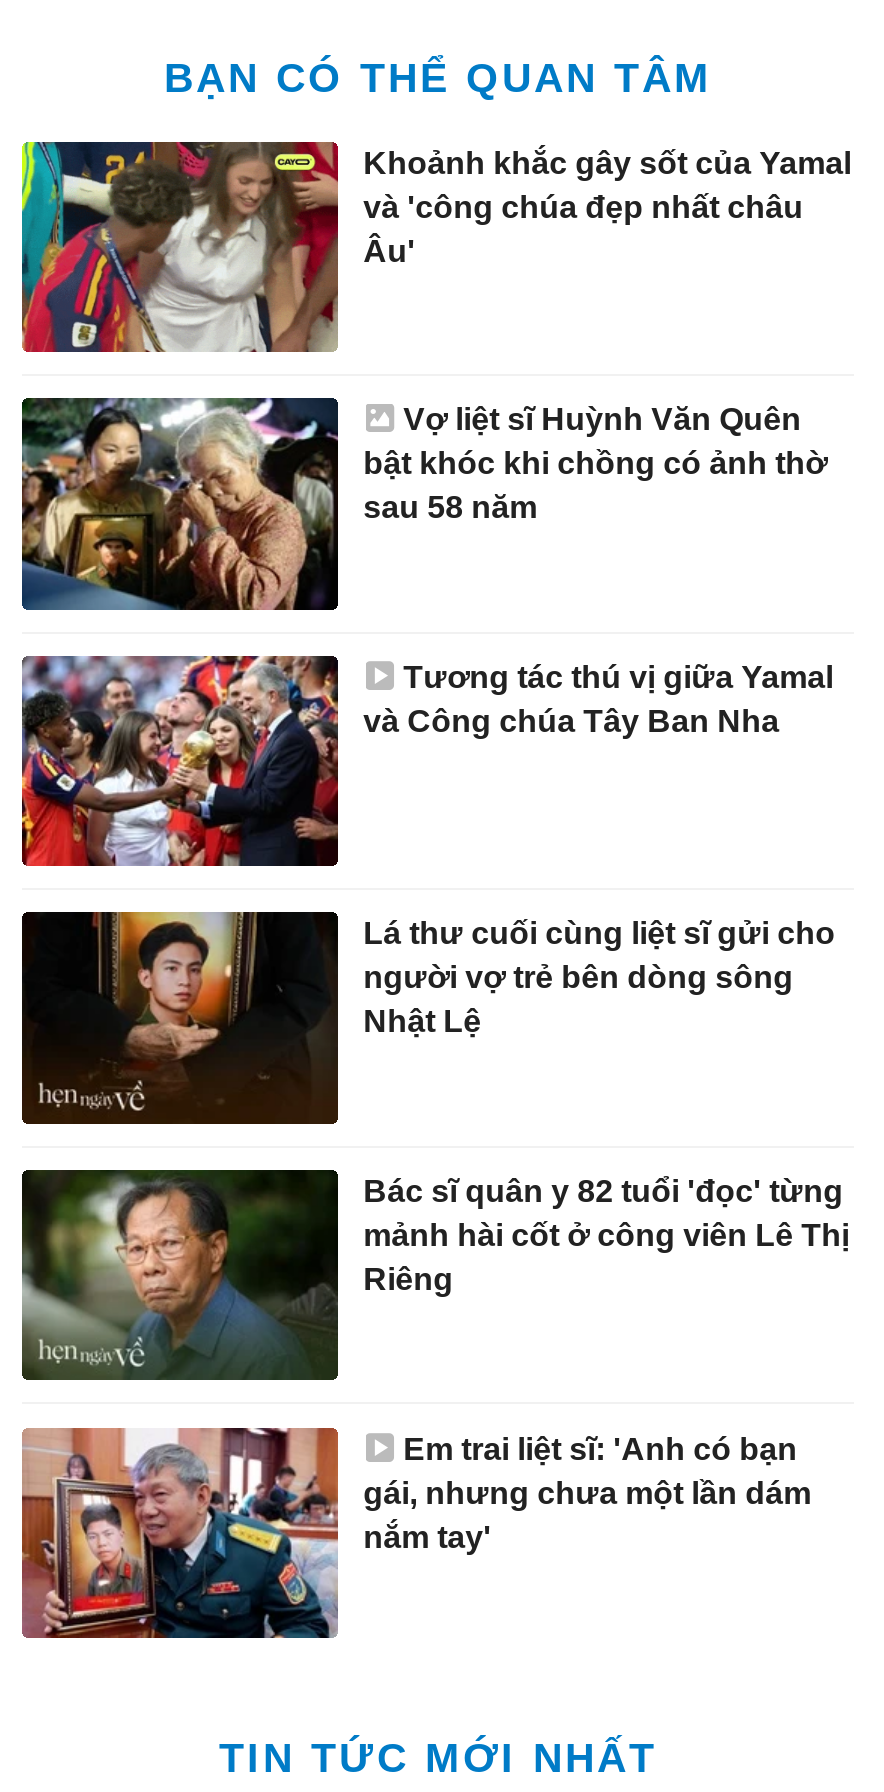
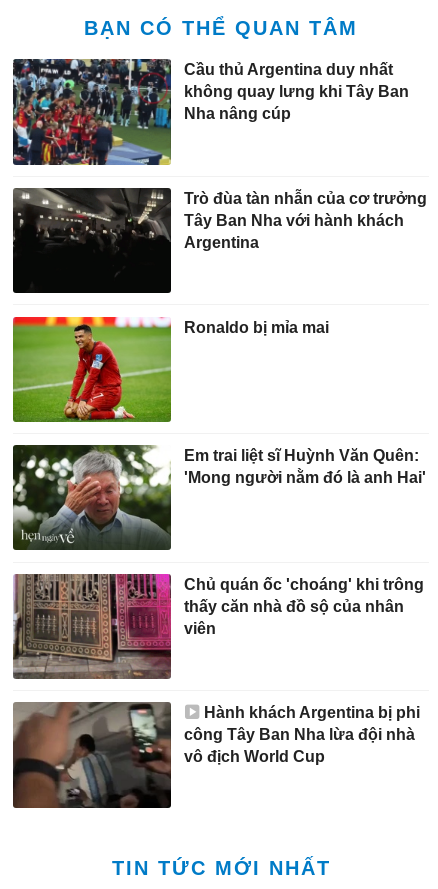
- [image]
- Khoảnh khắc gây sốt của Yamal
- và 'công chúa đẹp nhất châu
- Âu'
+ [image]
+ Cầu thủ Argentina duy nhất
+ không quay lưng khi Tây Ban
+ Nha nâng cúp

- [image]
- Vợ liệt sĩ Huỳnh Văn Quên
- bật khóc khi chồng có ảnh thờ
- sau 58 năm
+ [image]
+ Trò đùa tàn nhẫn của cơ trưởng
+ Tây Ban Nha với hành khách
+ Argentina

- [image]
- Tương tác thú vị giữa Yamal
- và Công chúa Tây Ban Nha
+ [image]
+ Ronaldo bị mỉa mai

- [image]
- Lá thư cuối cùng liệt sĩ gửi cho
- người vợ trẻ bên dòng sông
- Nhật Lệ
+ [image]
+ Em trai liệt sĩ Huỳnh Văn Quên:
+ 'Mong người nằm đó là anh Hai'

- [image]
- Bác sĩ quân y 82 tuổi 'đọc' từng
- mảnh hài cốt ở công viên Lê Thị
- Riêng
+ [image]
+ Chủ quán ốc 'choáng' khi trông
+ thấy căn nhà đồ sộ của nhân
+ viên

- [image]
- Em trai liệt sĩ: 'Anh có bạn
- gái, nhưng chưa một lần dám
- nắm tay'
+ [image]
+ Hành khách Argentina bị phi
+ công Tây Ban Nha lừa đội nhà
+ vô địch World Cup
